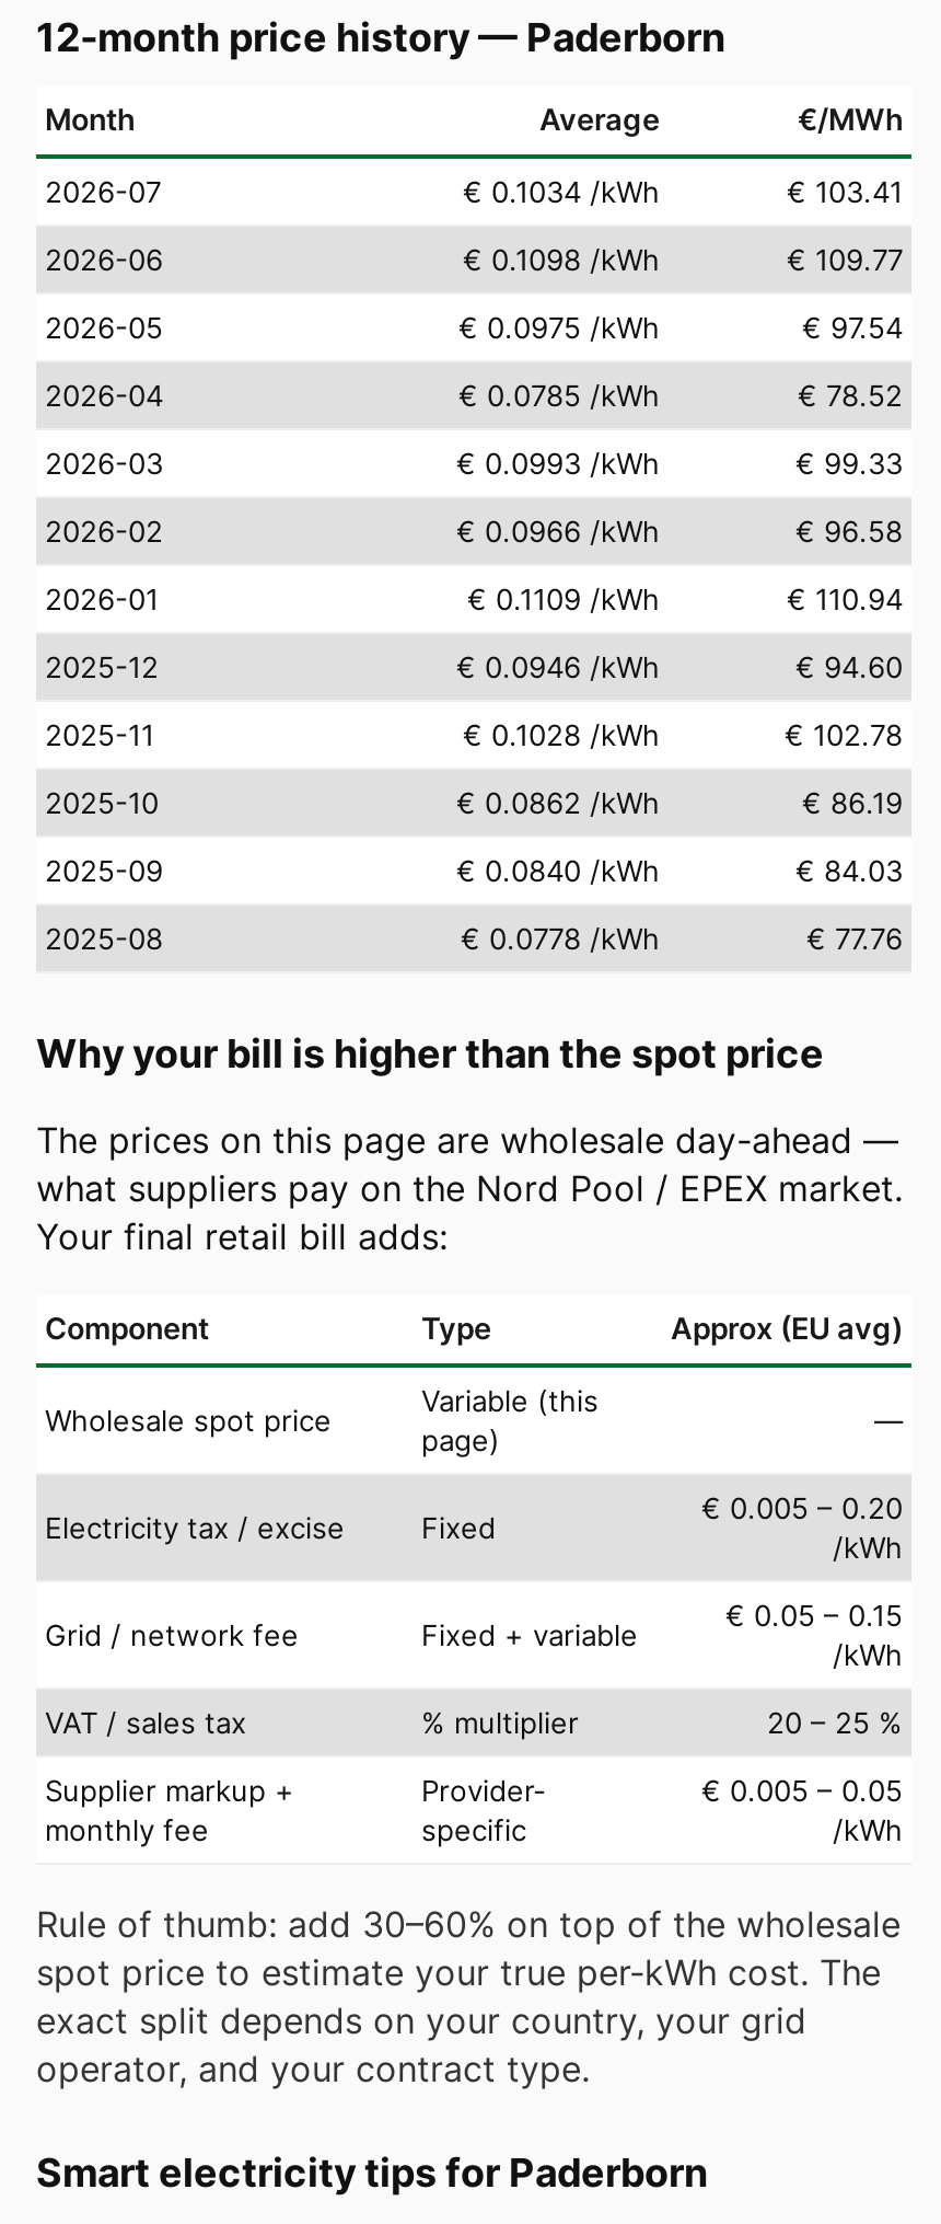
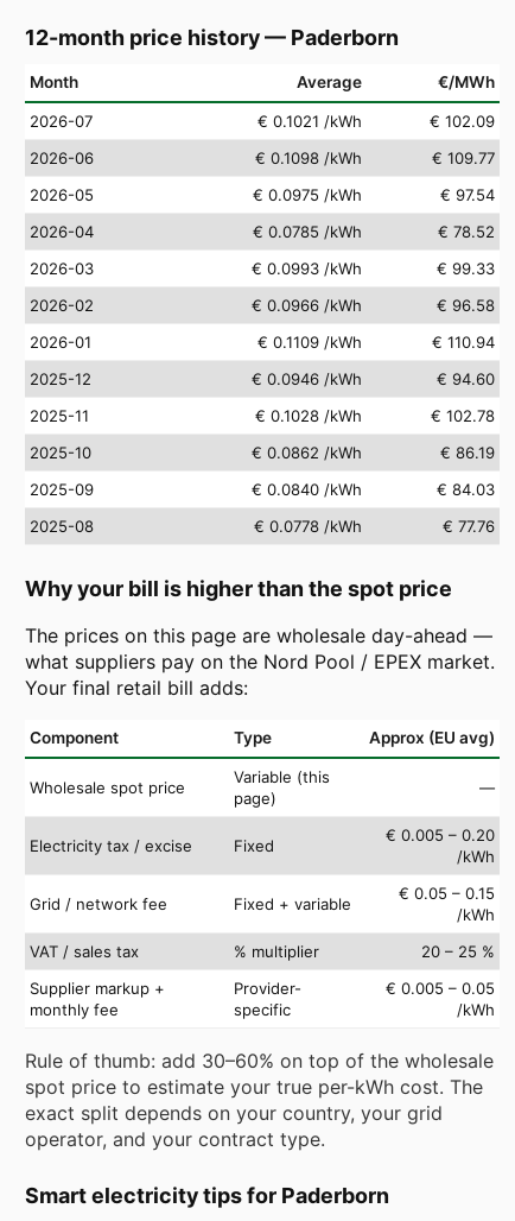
- € 0.1034 /kWh
+ € 0.1021 /kWh

- € 103.41
+ € 102.09
